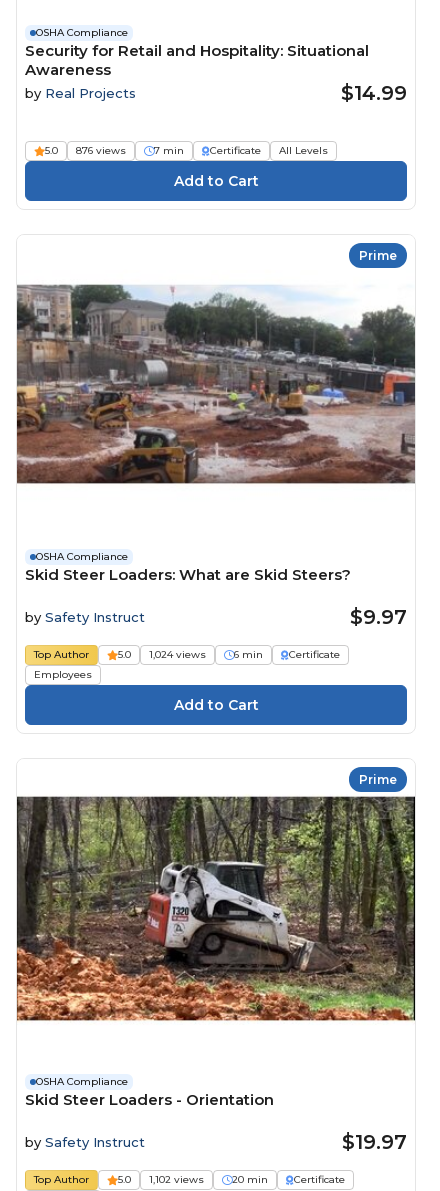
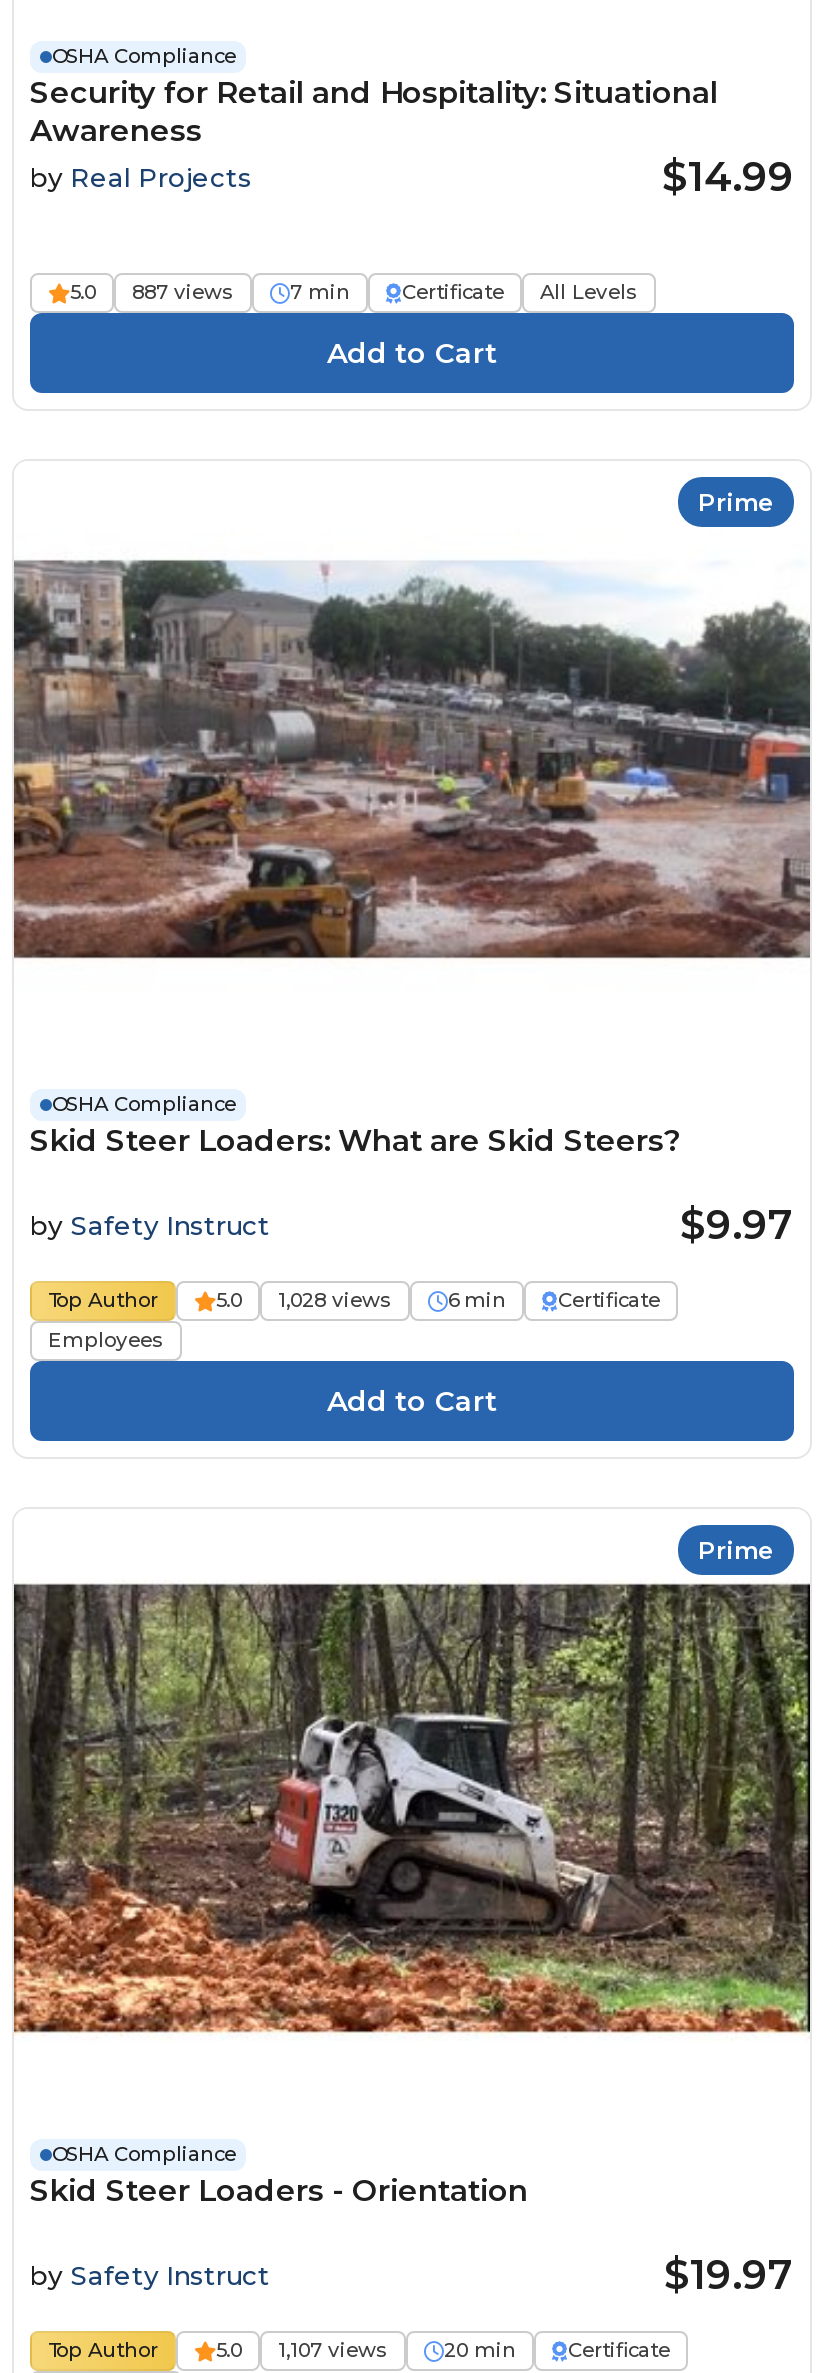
- 5.0 876 views
+ 5.0 887 views

- 5.0 1,024 views
+ 5.0 1,028 views

- 5.0 1,102 views
+ 5.0 1,107 views
